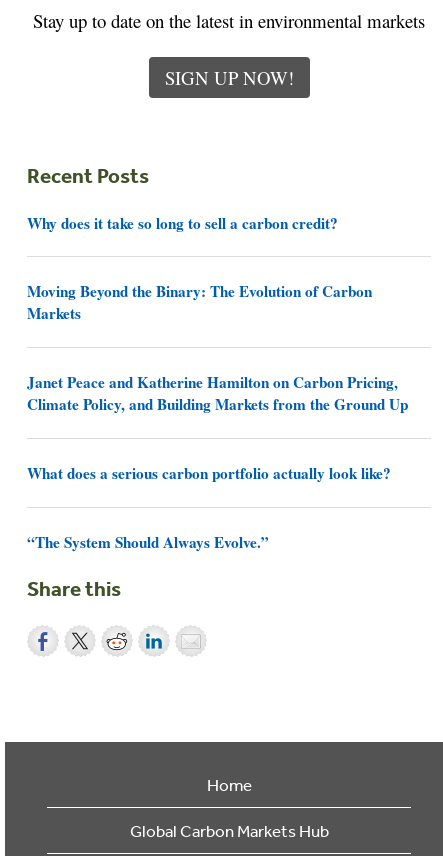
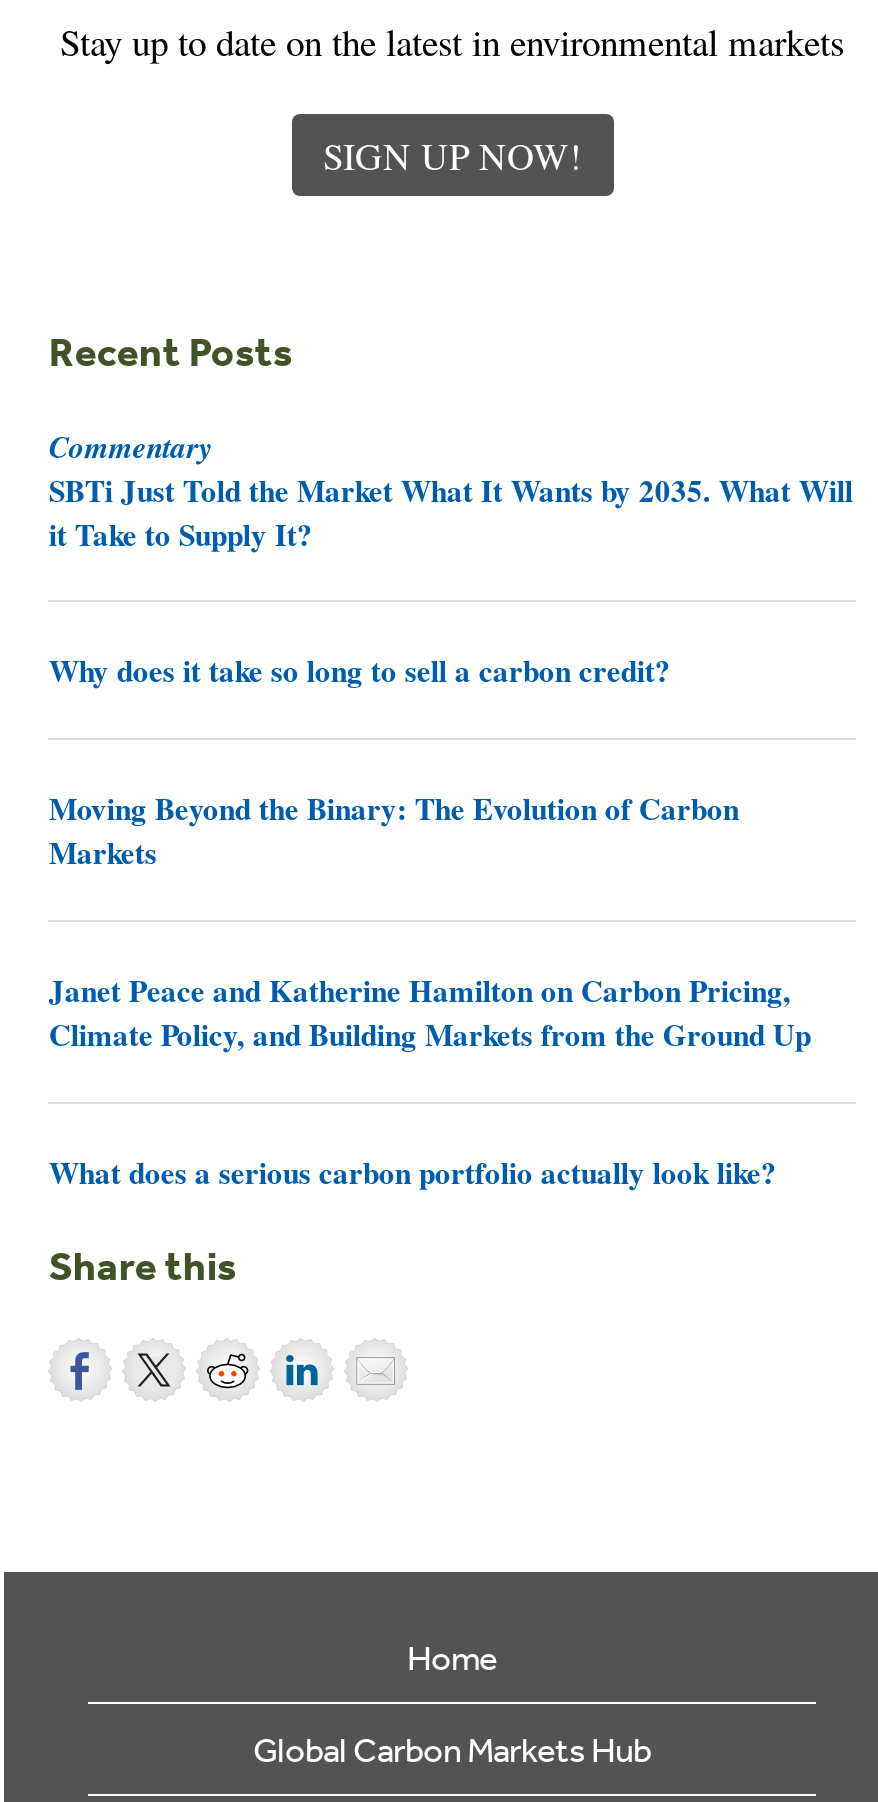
+ Commentary
+ SBTi Just Told the Market What It Wants by 2035. What Will
+ it Take to Supply It?

moved down: Why does it take so long to sell a carbon credit? | Moving Beyond the Binary: The Evolution of Carbon | Markets | Janet Peace and Katherine Hamilton on Carbon Pricing, | Climate Policy, and Building Markets from the Ground Up | What does a serious carbon portfolio actually look like?

- “The System Should Always Evolve.”
